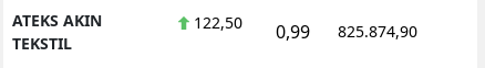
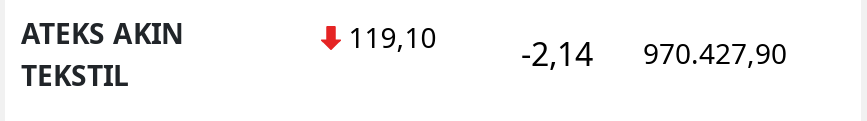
- 122,50
+ 119,10

- 0,99
+ -2,14

- 825.874,90
+ 970.427,90
